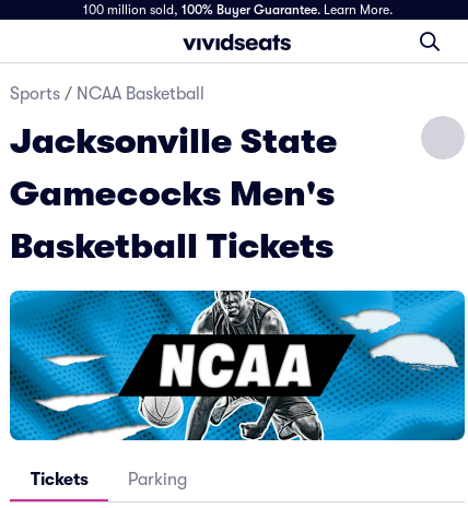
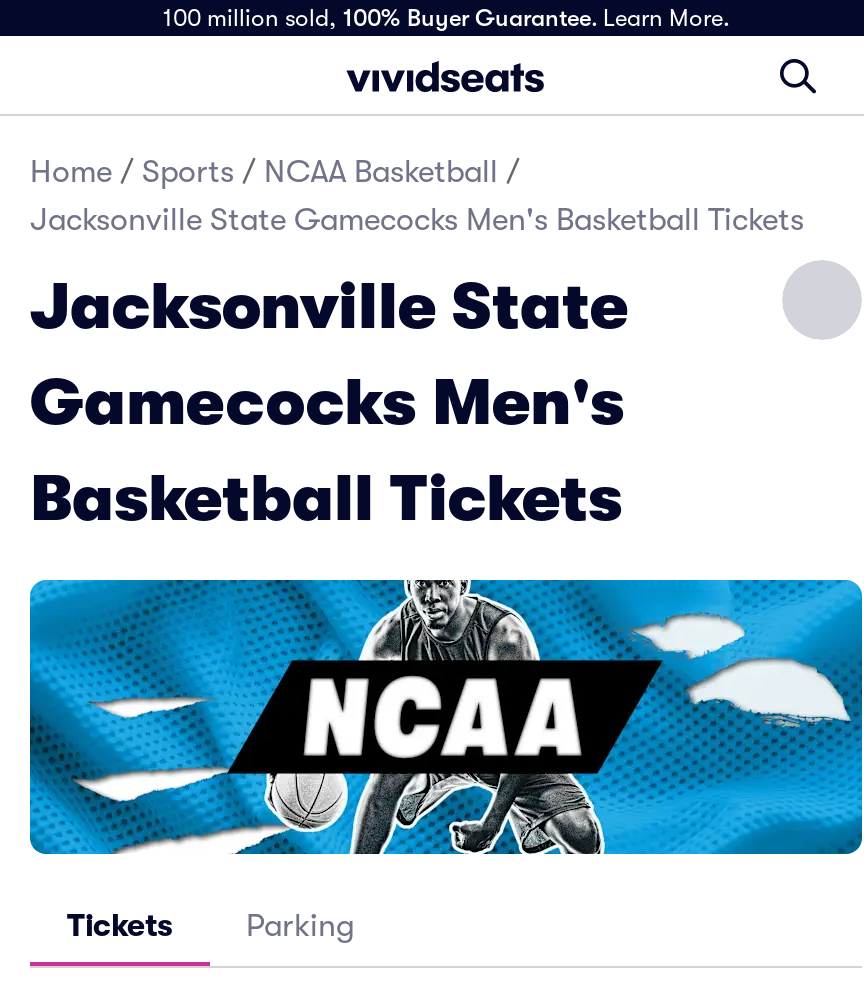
- Sports / NCAA Basketball
+ Home / Sports / NCAA Basketball /
+ Jacksonville State Gamecocks Men's Basketball Tickets
